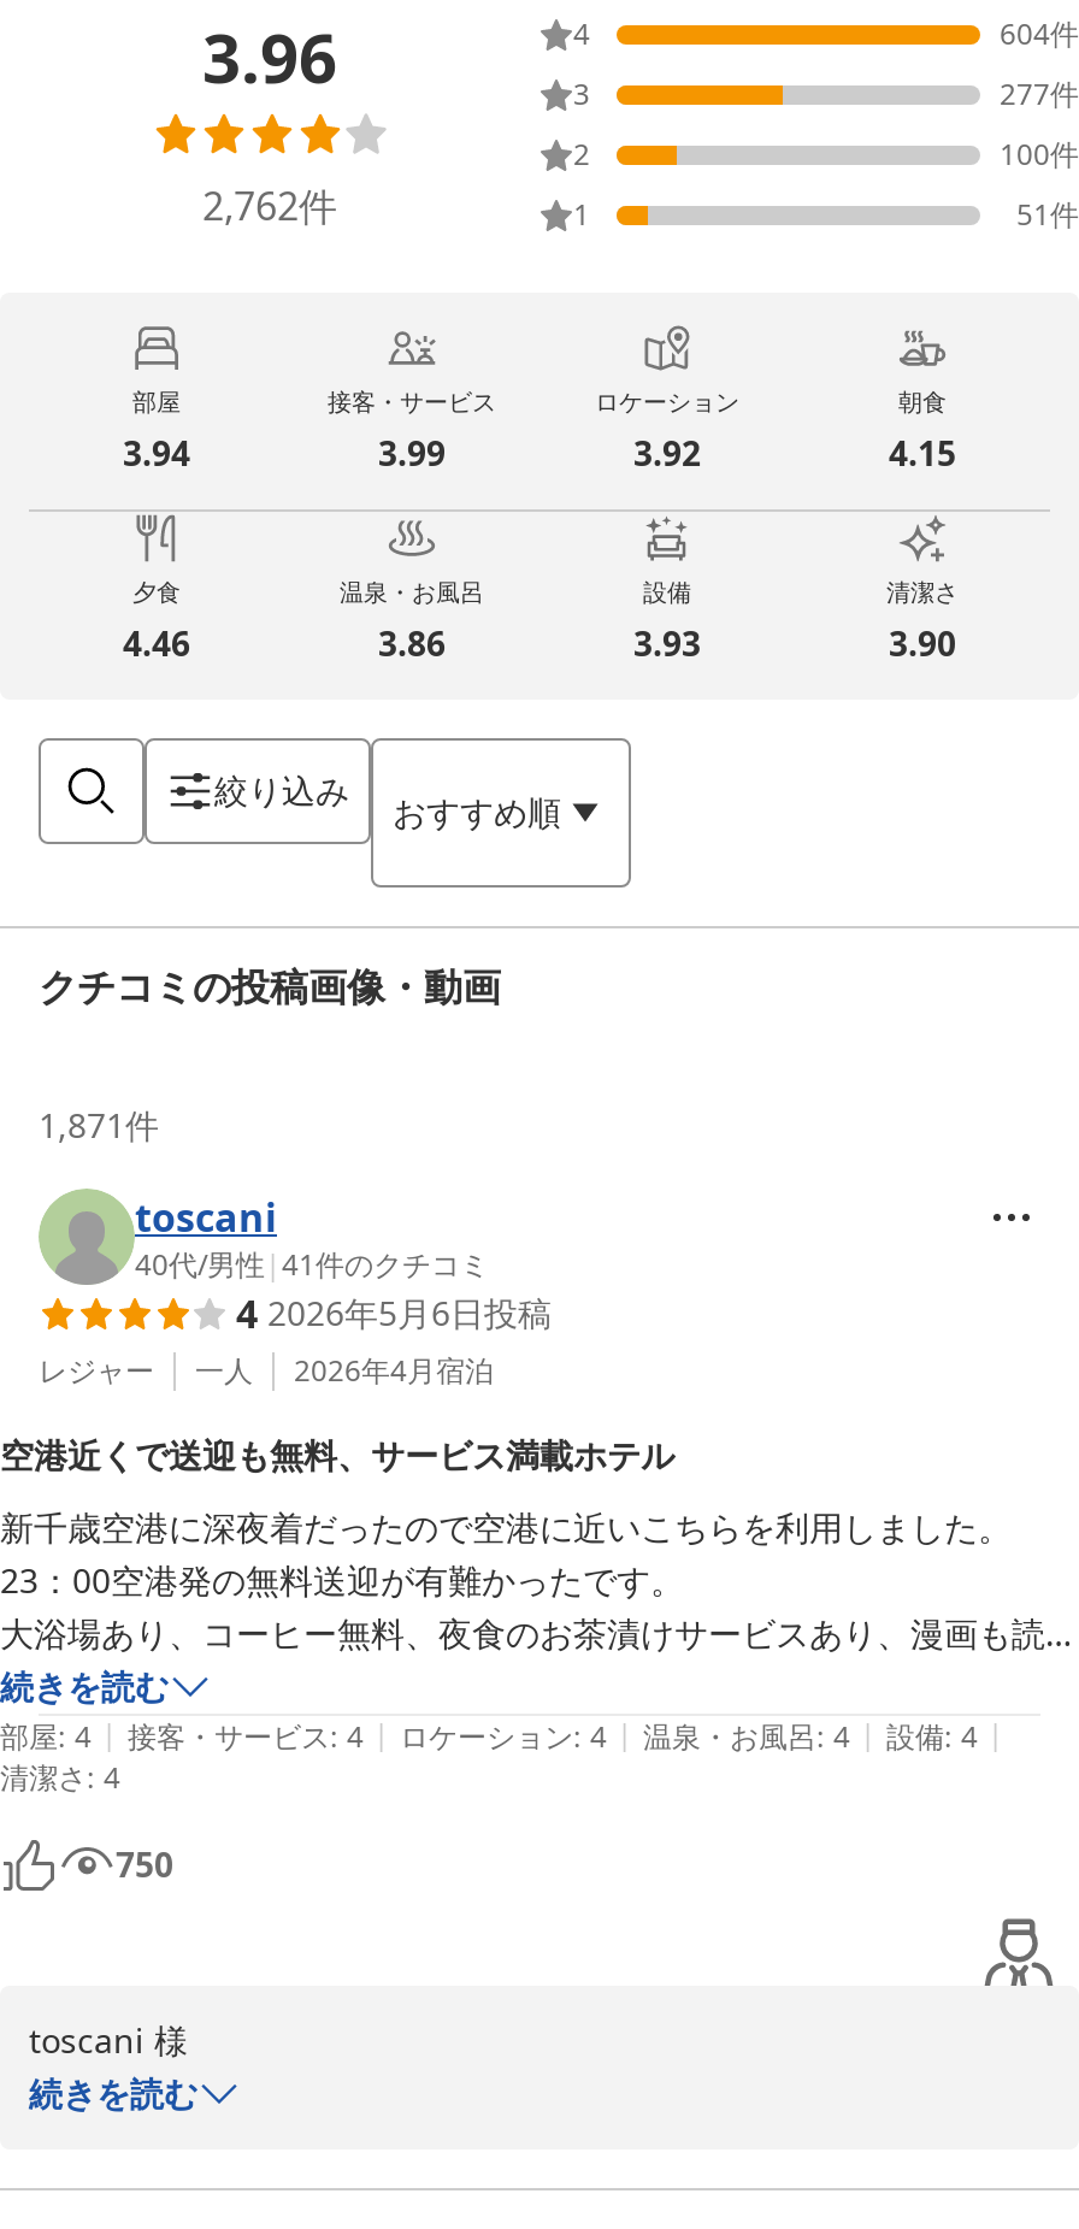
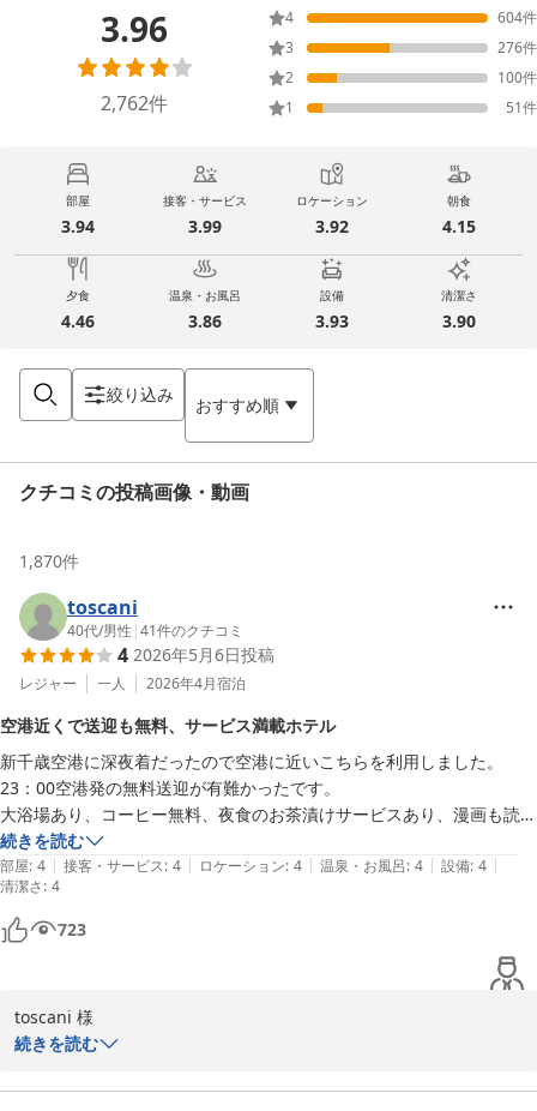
- 277件
+ 276件

- 1,871件
+ 1,870件

- 750
+ 723
